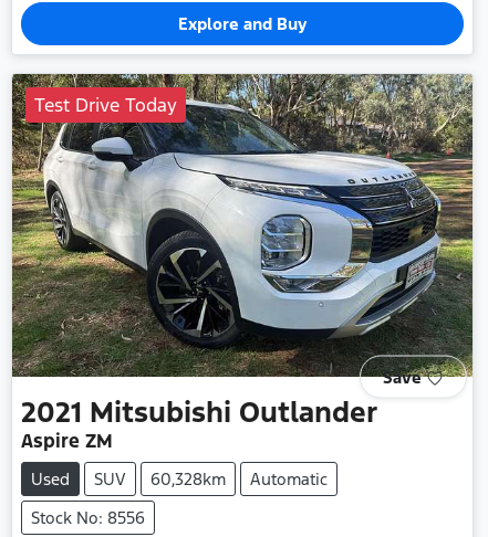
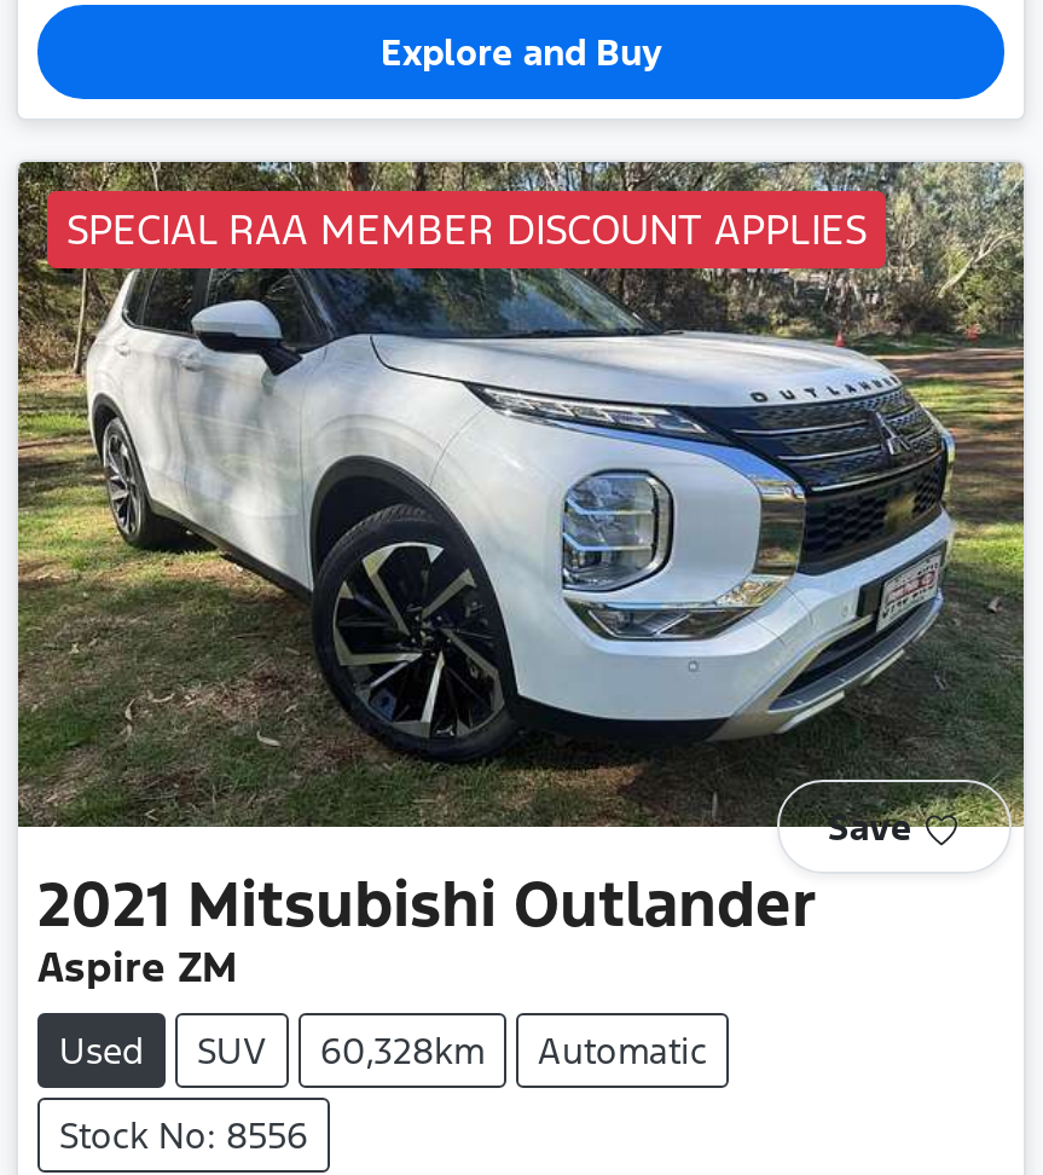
- Test Drive Today
+ SPECIAL RAA MEMBER DISCOUNT APPLIES
